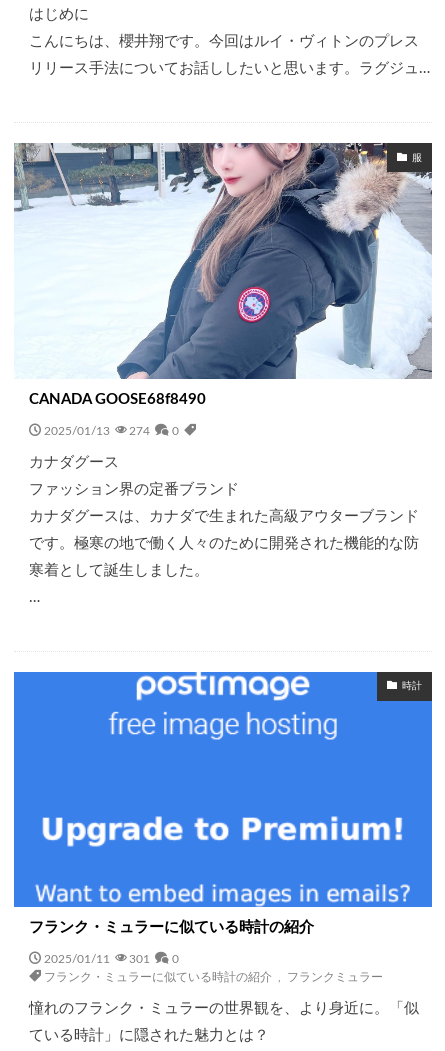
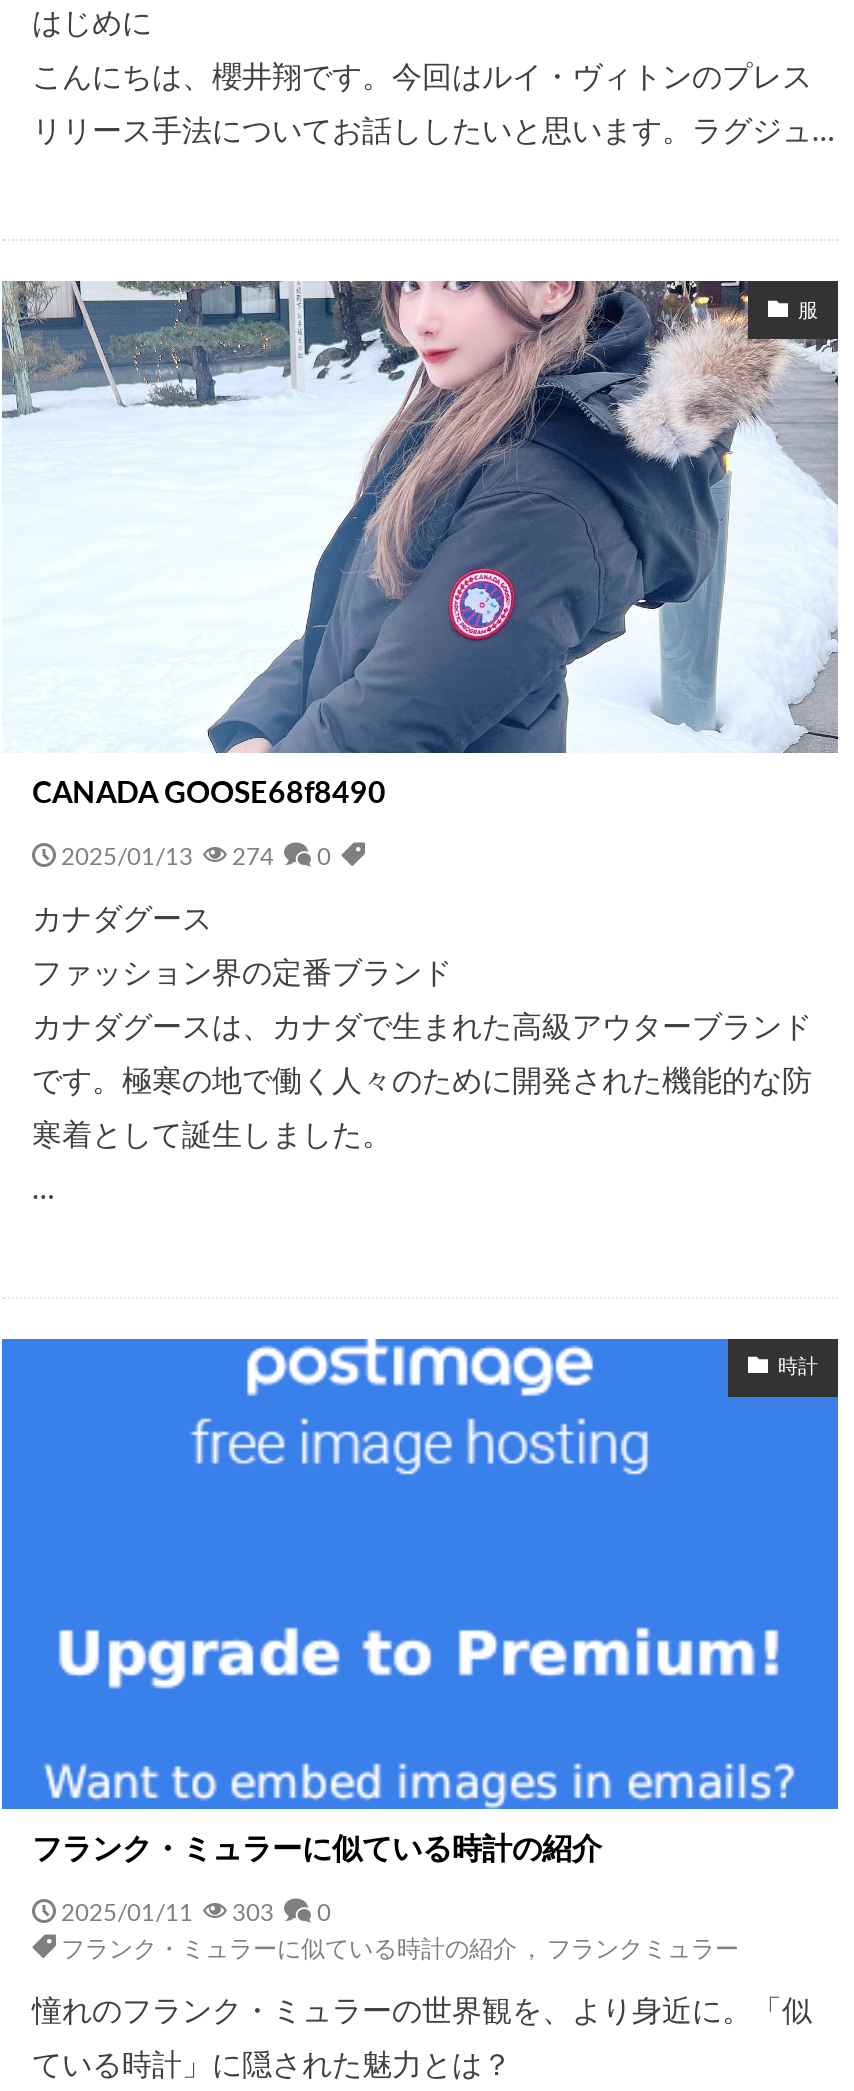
- 2025/01/11 301 0
+ 2025/01/11 303 0
